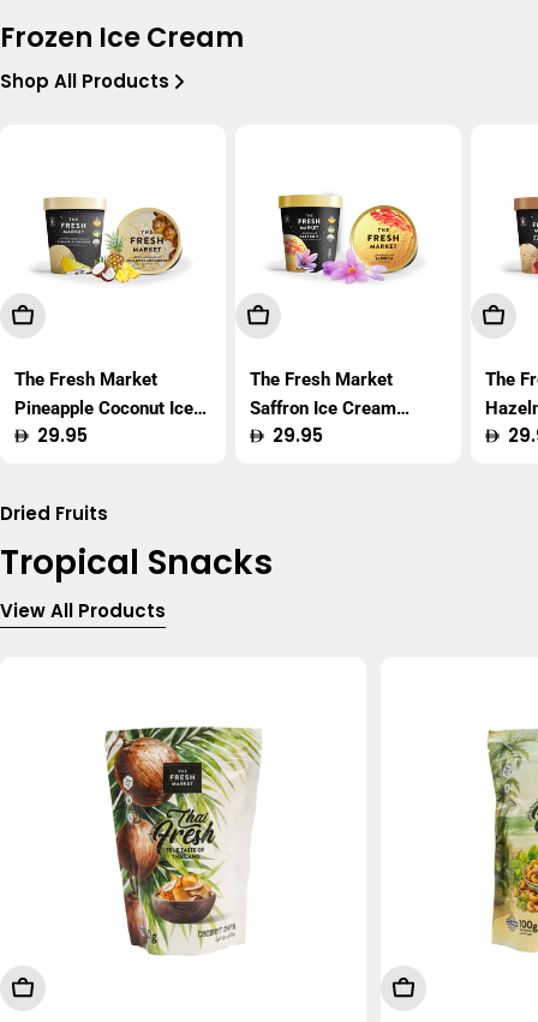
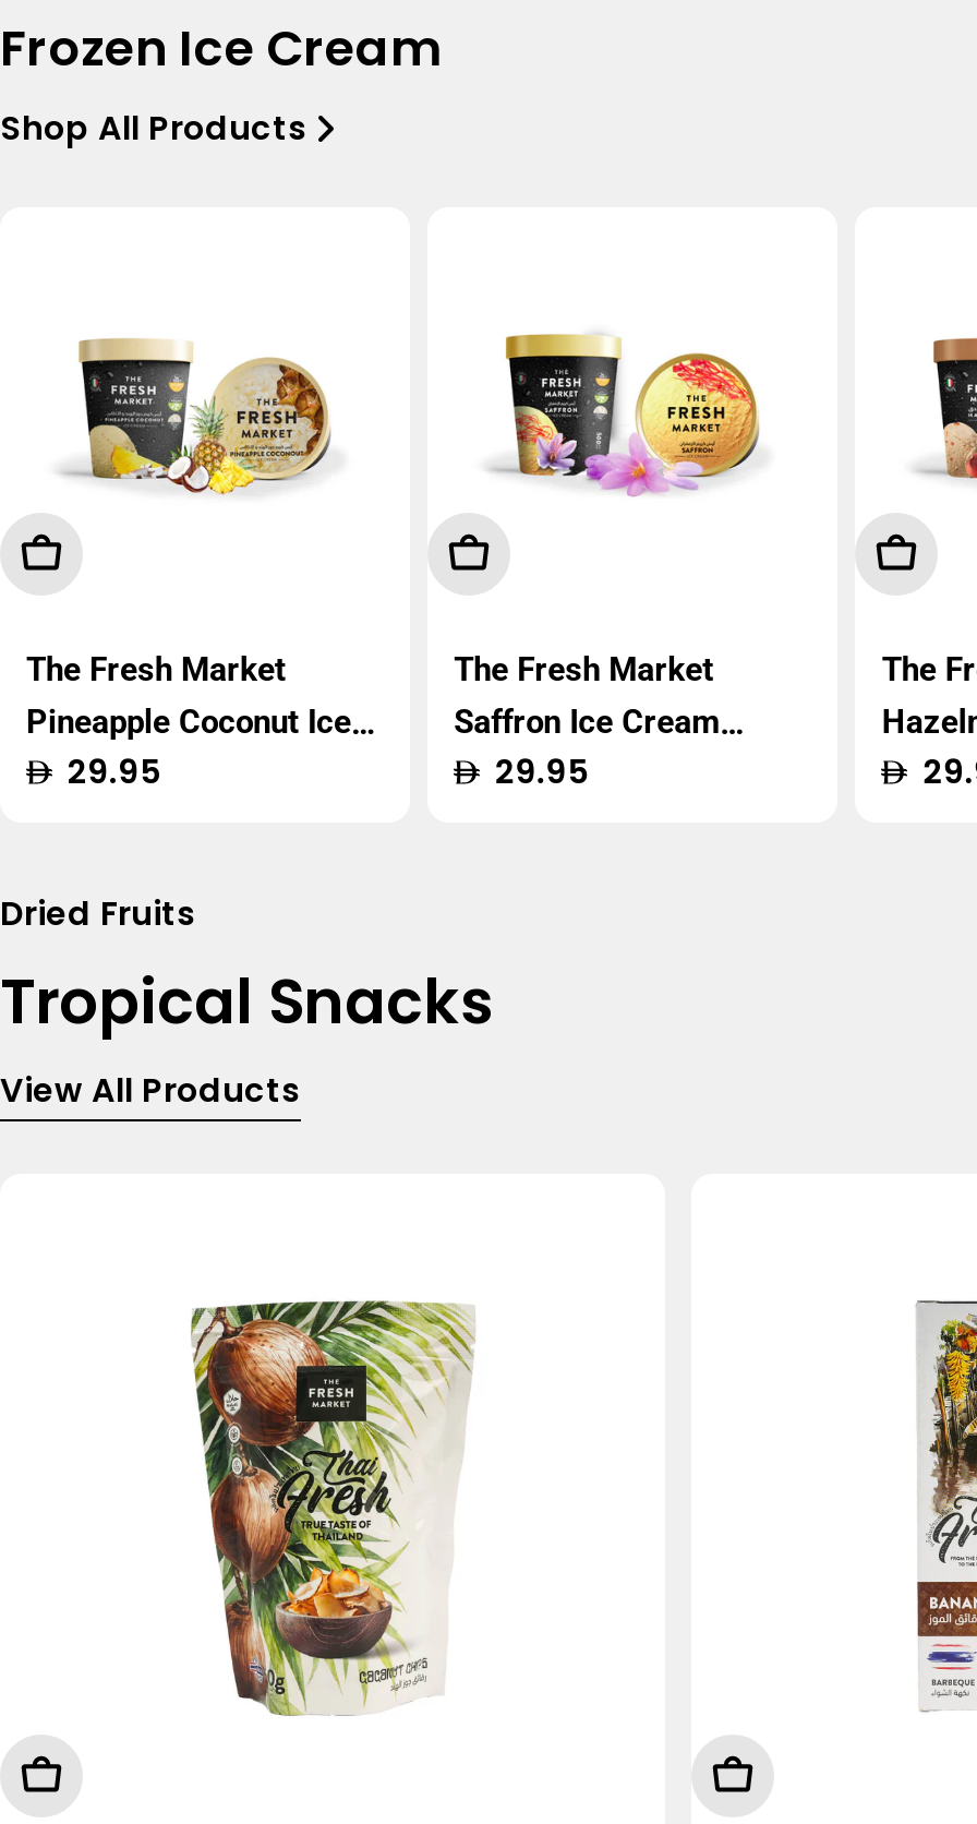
- [image]
+ [image]
